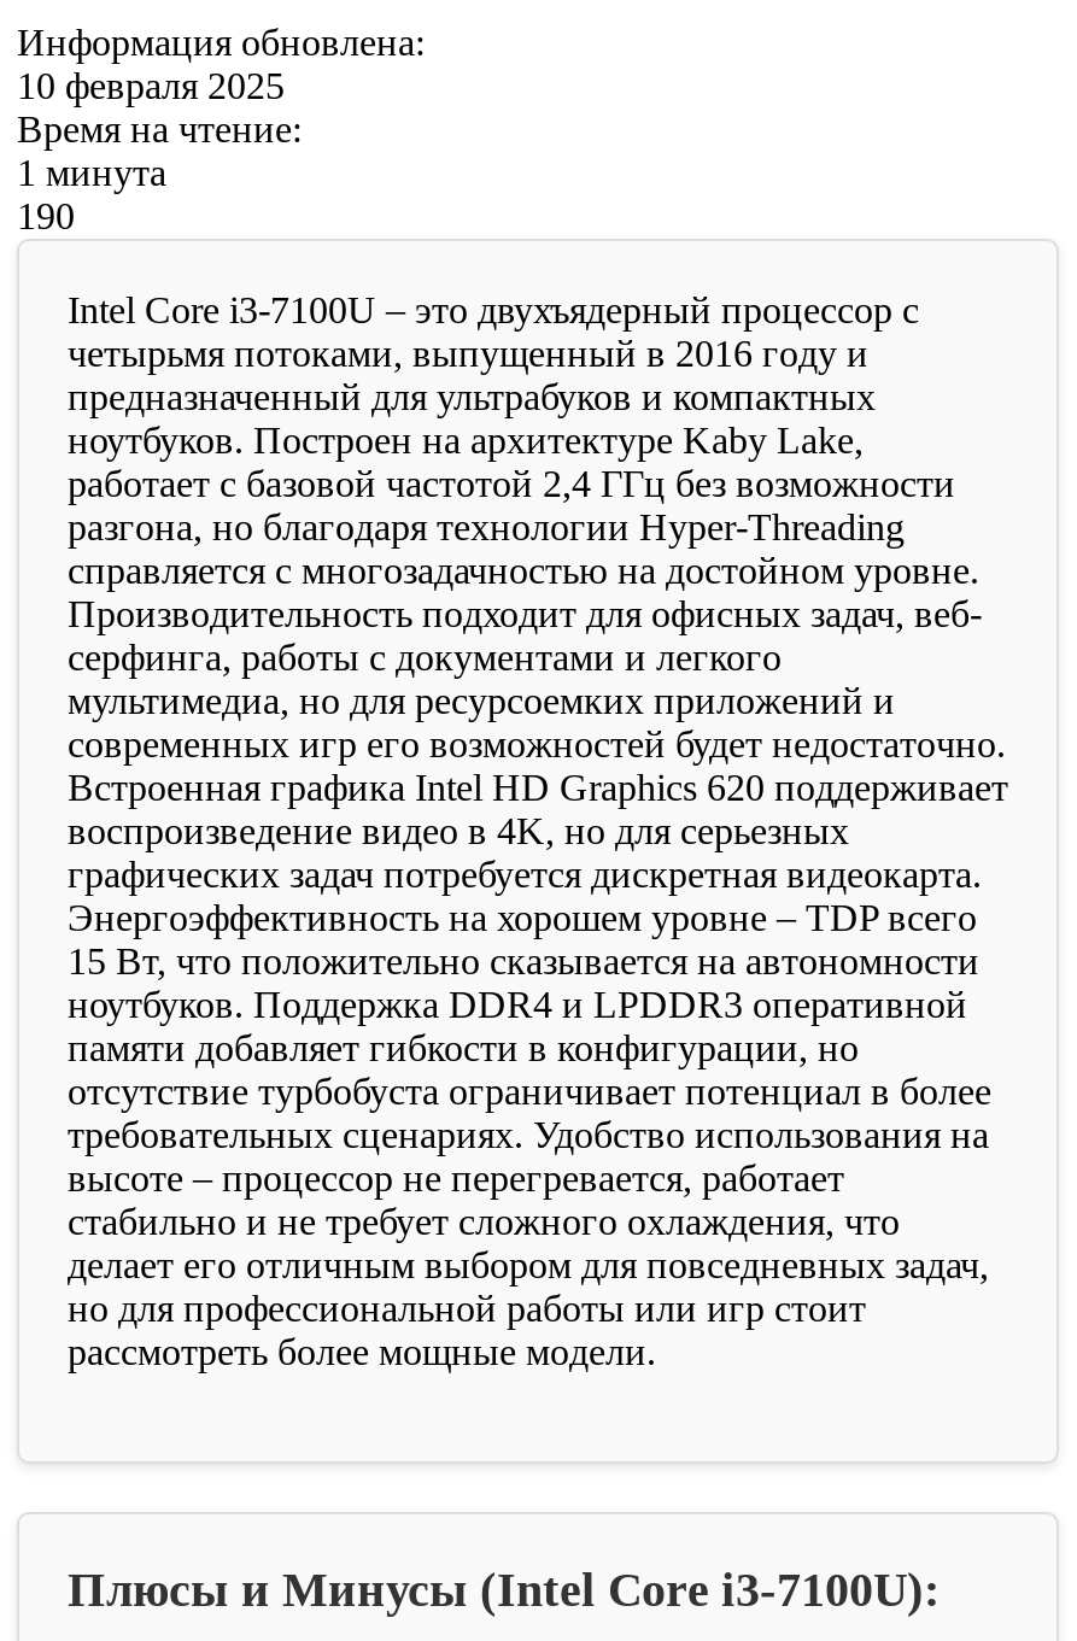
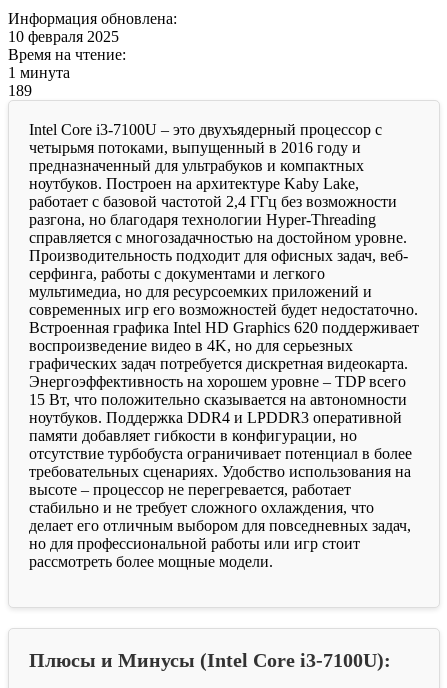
- 190
+ 189
